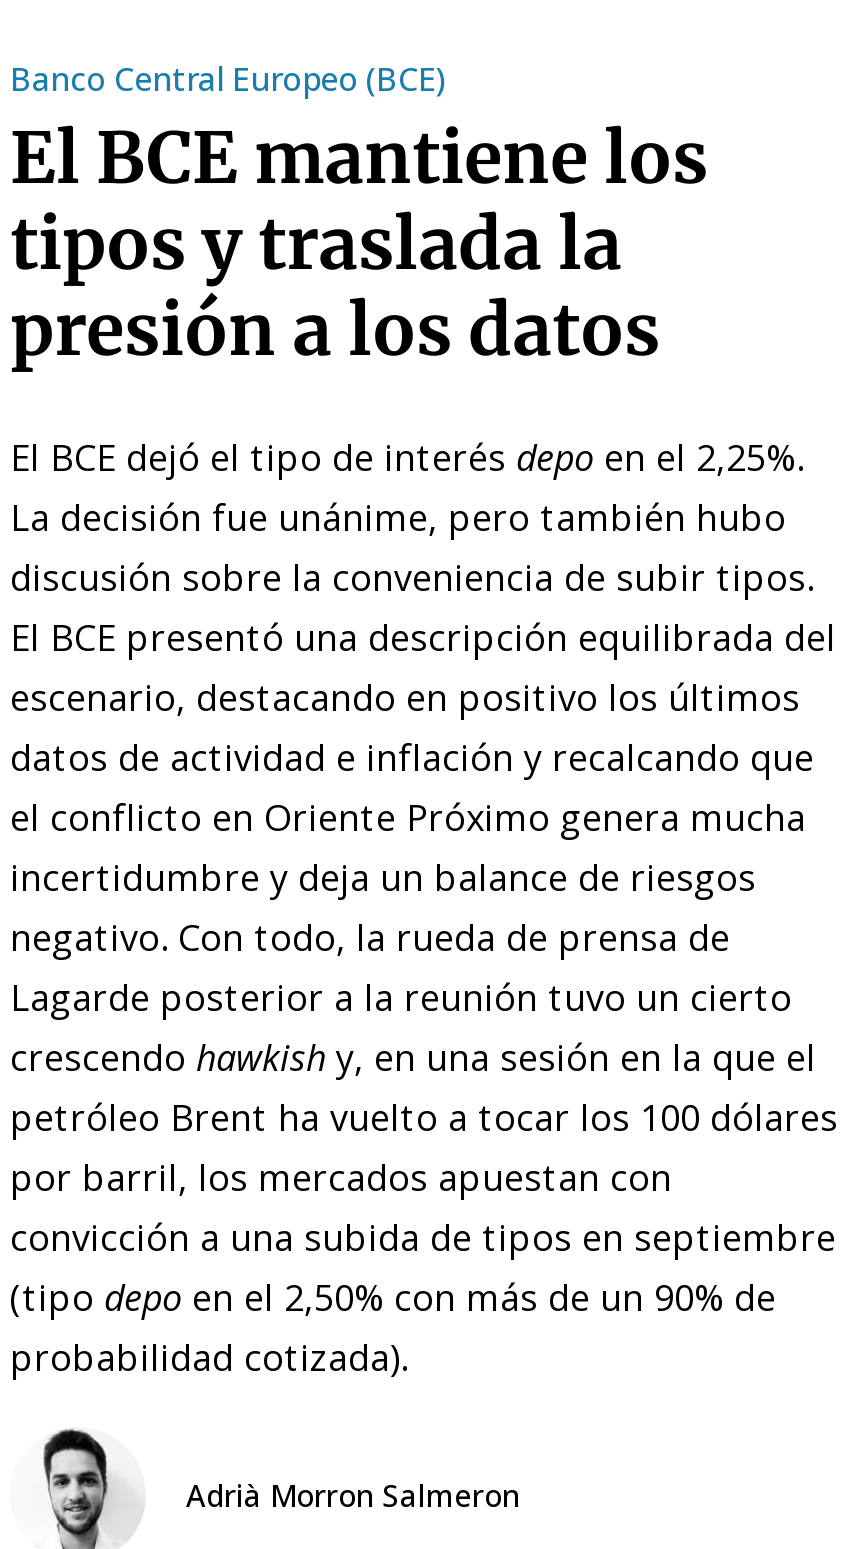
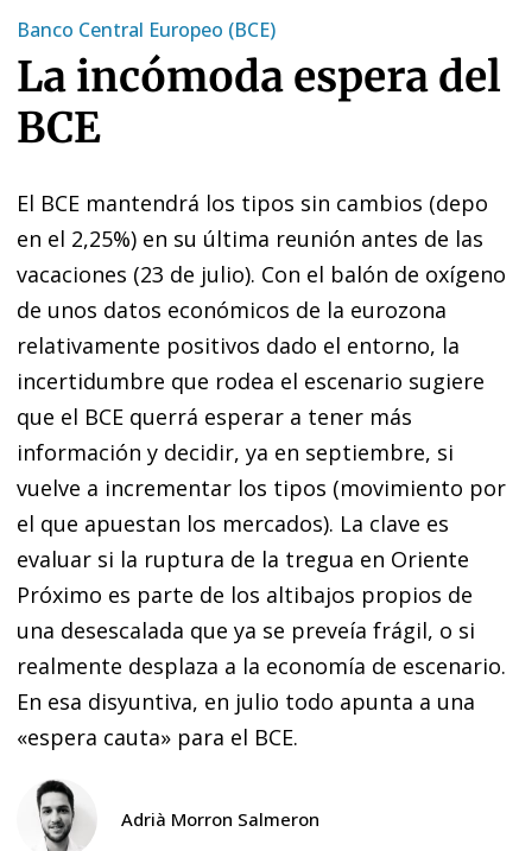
- El BCE mantiene los
- tipos y traslada la
- presión a los datos
+ La incómoda espera del
+ BCE

- El BCE dejó el tipo de interés depo en el 2,25%.
- La decisión fue unánime, pero también hubo
- discusión sobre la conveniencia de subir tipos.
- El BCE presentó una descripción equilibrada del
- escenario, destacando en positivo los últimos
- datos de actividad e inflación y recalcando que
- el conflicto en Oriente Próximo genera mucha
- incertidumbre y deja un balance de riesgos
- negativo. Con todo, la rueda de prensa de
- Lagarde posterior a la reunión tuvo un cierto
- crescendo hawkish y, en una sesión en la que el
- petróleo Brent ha vuelto a tocar los 100 dólares
- por barril, los mercados apuestan con
- convicción a una subida de tipos en septiembre
- (tipo depo en el 2,50% con más de un 90% de
- probabilidad cotizada).
+ El BCE mantendrá los tipos sin cambios (depo
+ en el 2,25%) en su última reunión antes de las
+ vacaciones (23 de julio). Con el balón de oxígeno
+ de unos datos económicos de la eurozona
+ relativamente positivos dado el entorno, la
+ incertidumbre que rodea el escenario sugiere
+ que el BCE querrá esperar a tener más
+ información y decidir, ya en septiembre, si
+ vuelve a incrementar los tipos (movimiento por
+ el que apuestan los mercados). La clave es
+ evaluar si la ruptura de la tregua en Oriente
+ Próximo es parte de los altibajos propios de
+ una desescalada que ya se preveía frágil, o si
+ realmente desplaza a la economía de escenario.
+ En esa disyuntiva, en julio todo apunta a una
+ «espera cauta» para el BCE.
